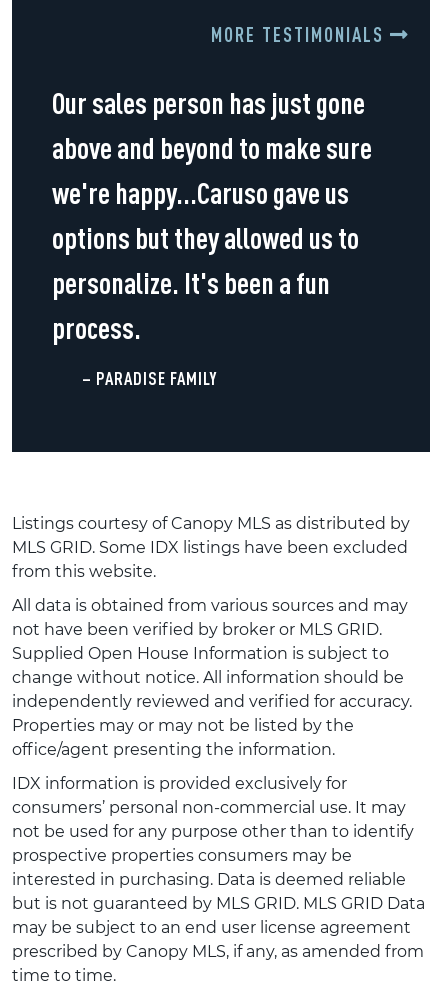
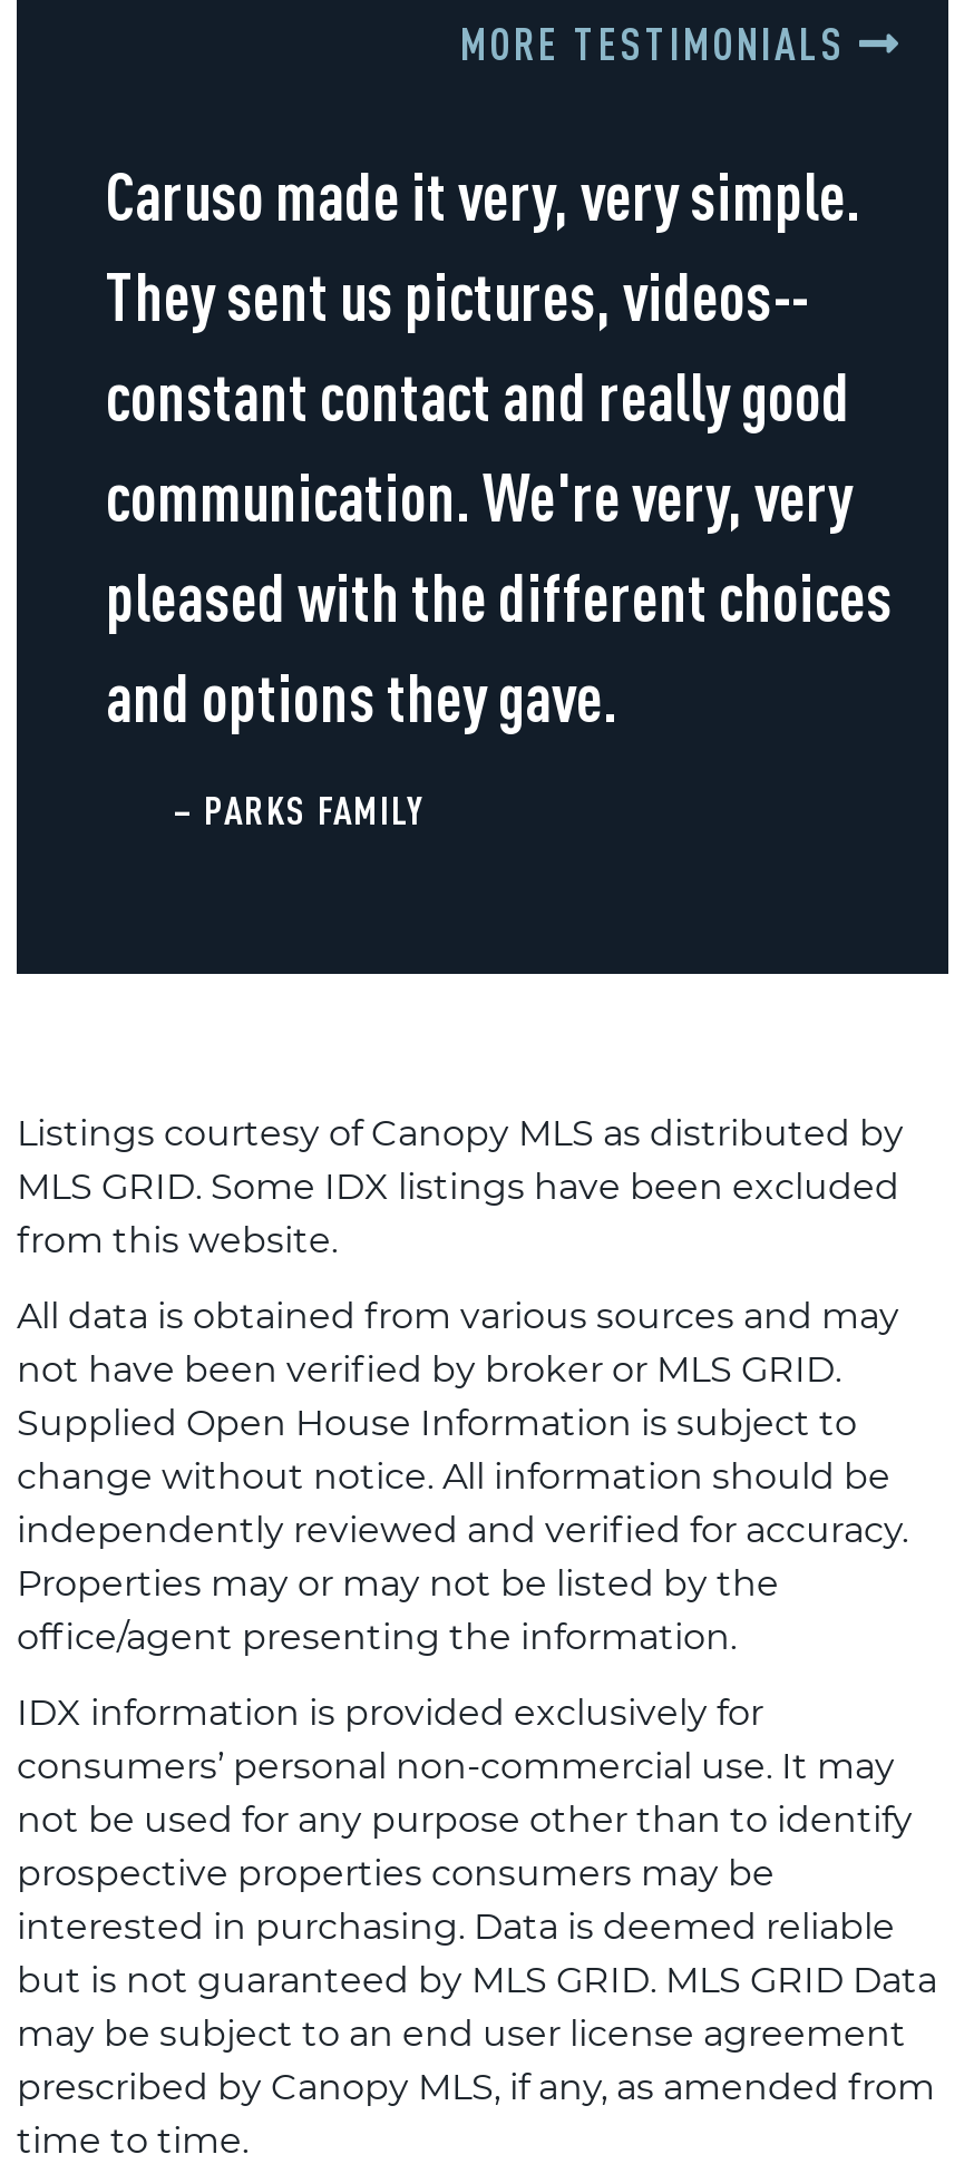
- Our sales person has just gone
- above and beyond to make sure
- we're happy...Caruso gave us
- options but they allowed us to
- personalize. It's been a fun
- process.
+ Caruso made it very, very simple.
+ They sent us pictures, videos--
+ constant contact and really good
+ communication. We're very, very
+ pleased with the different choices
+ and options they gave.

- – PARADISE FAMILY
+ – PARKS FAMILY
